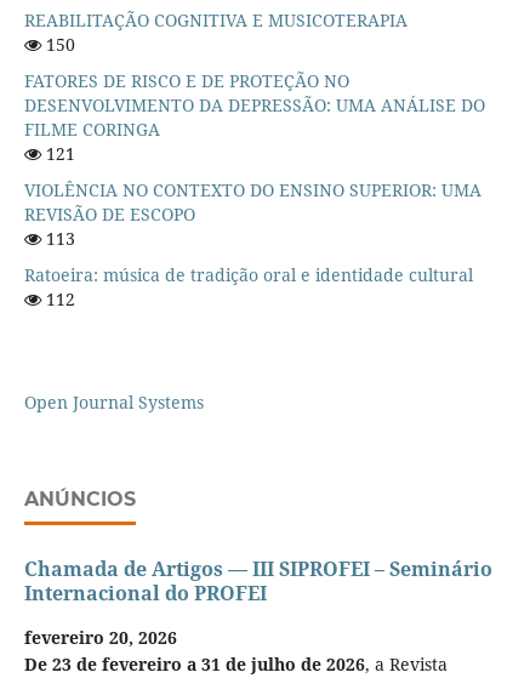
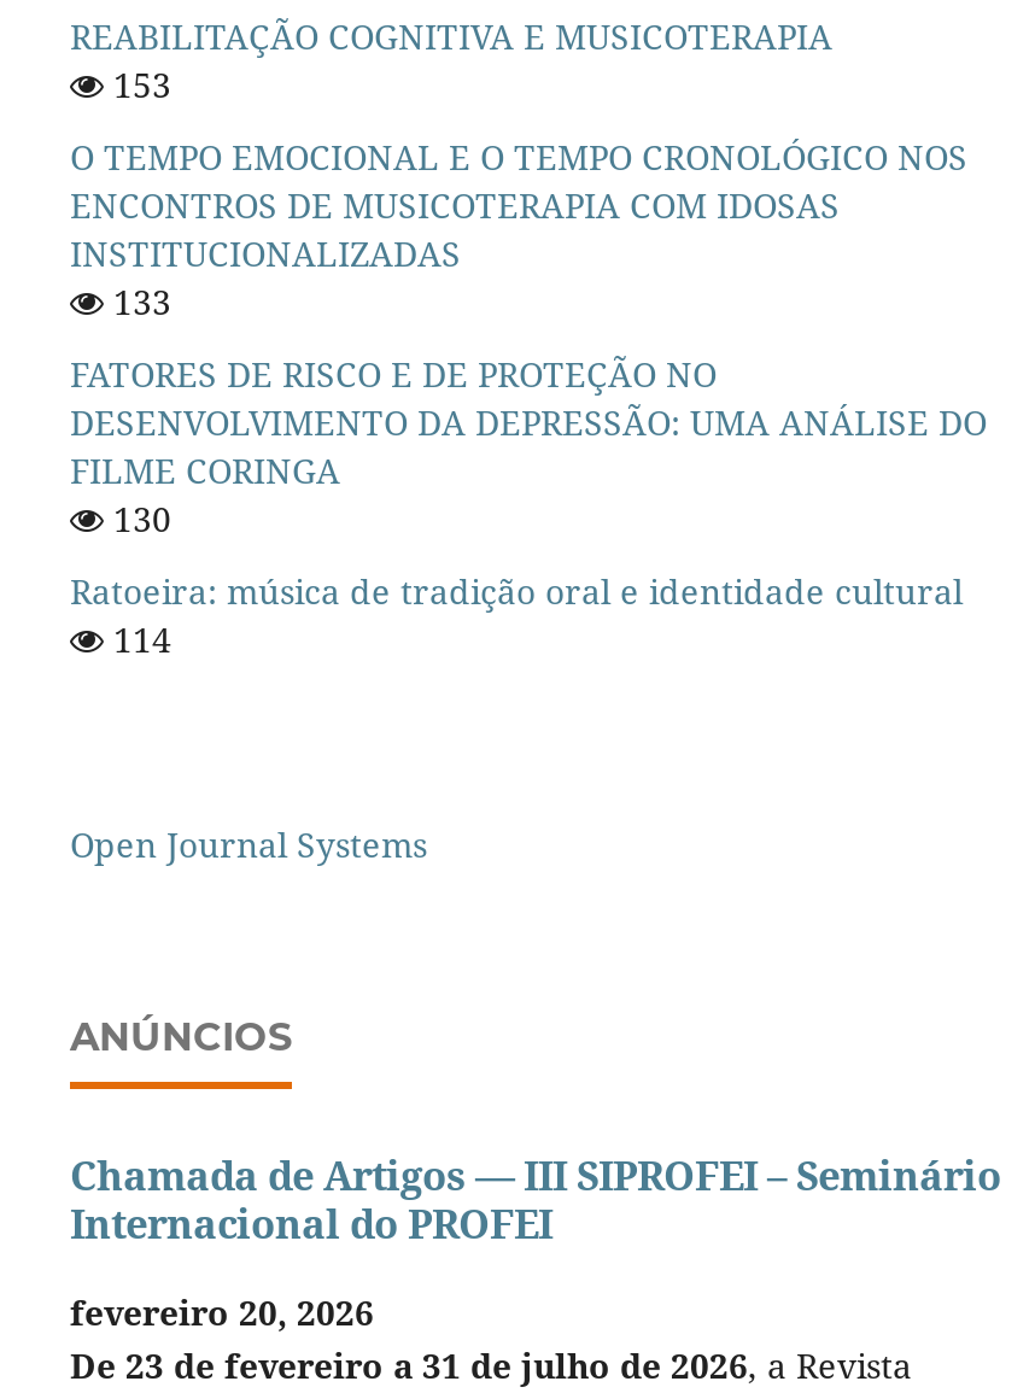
- 150
+ 153
+ O TEMPO EMOCIONAL E O TEMPO CRONOLÓGICO NOS
+ ENCONTROS DE MUSICOTERAPIA COM IDOSAS
+ INSTITUCIONALIZADAS
+ 133

moved down: FATORES DE RISCO E DE PROTEÇÃO NO | DESENVOLVIMENTO DA DEPRESSÃO: UMA ANÁLISE DO | FILME CORINGA

- 121
- VIOLÊNCIA NO CONTEXTO DO ENSINO SUPERIOR: UMA
- REVISÃO DE ESCOPO
- 113
+ 130

- 112
+ 114
